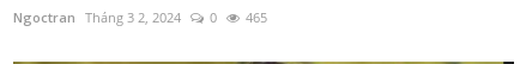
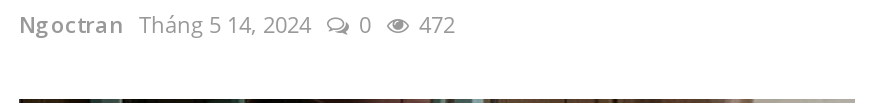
- Ngoctran Tháng 3 2, 2024
+ Ngoctran Tháng 5 14, 2024

- 465
+ 472
